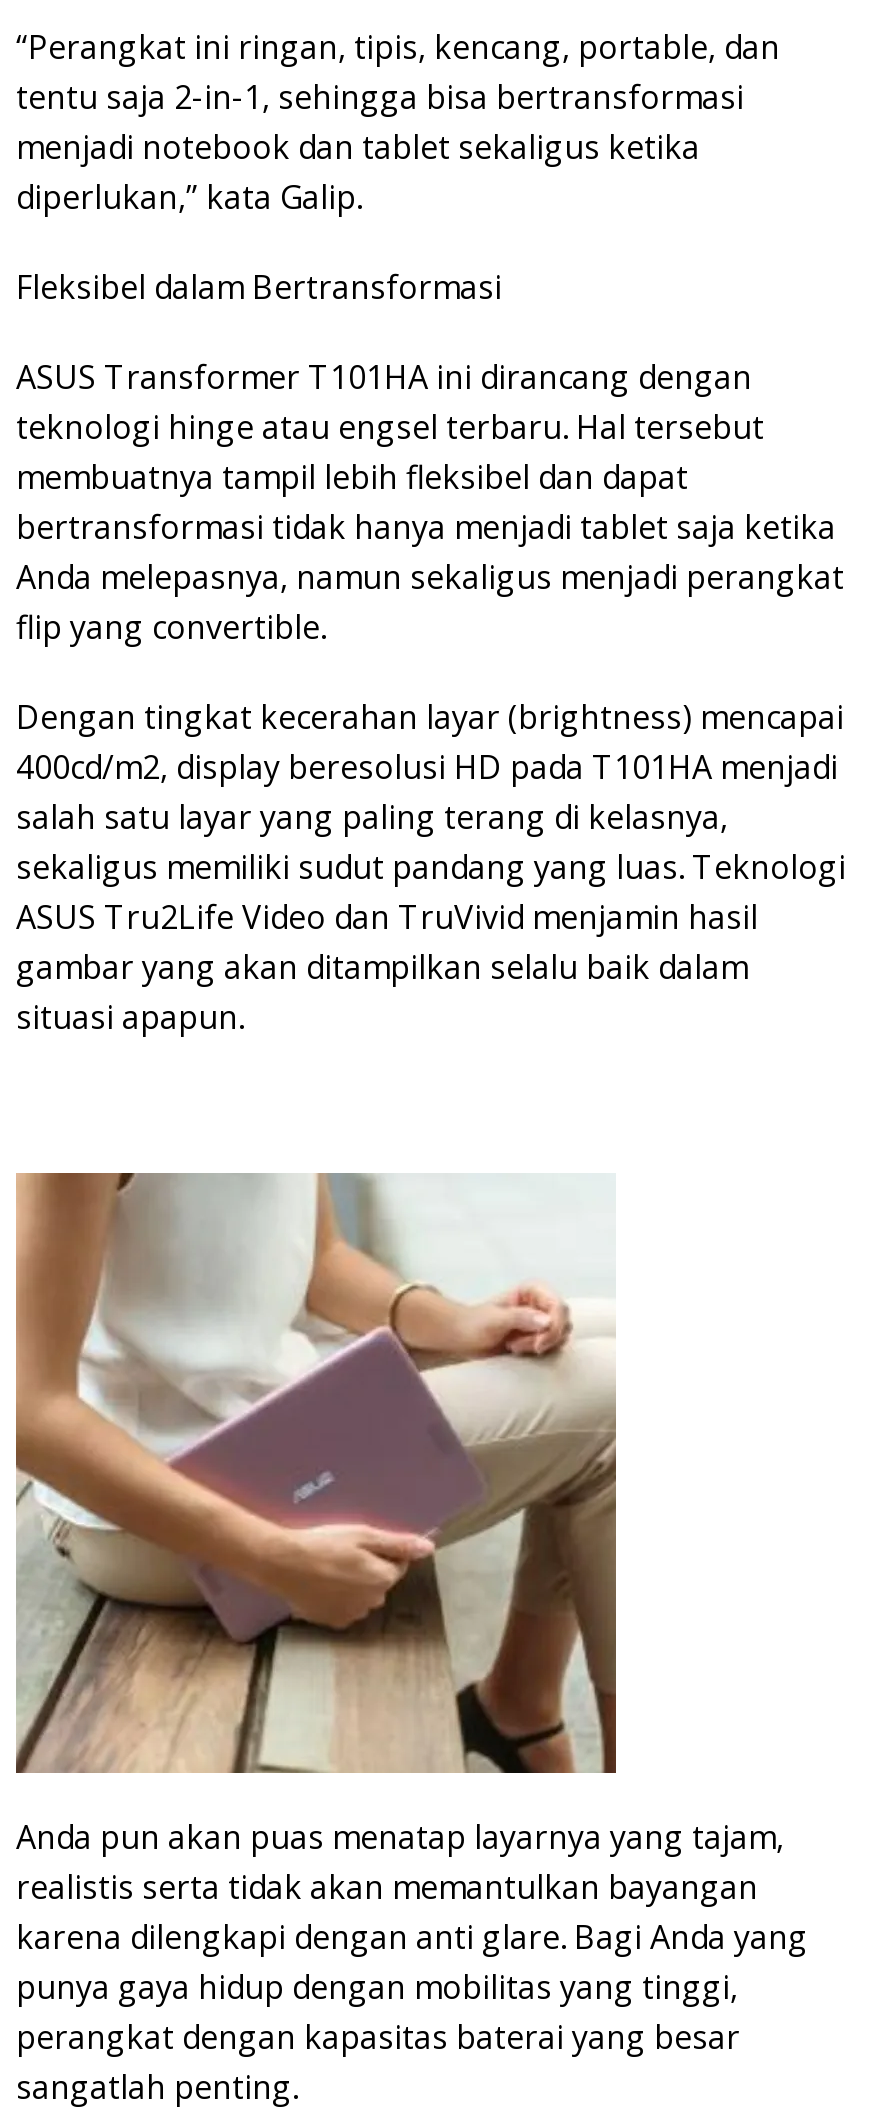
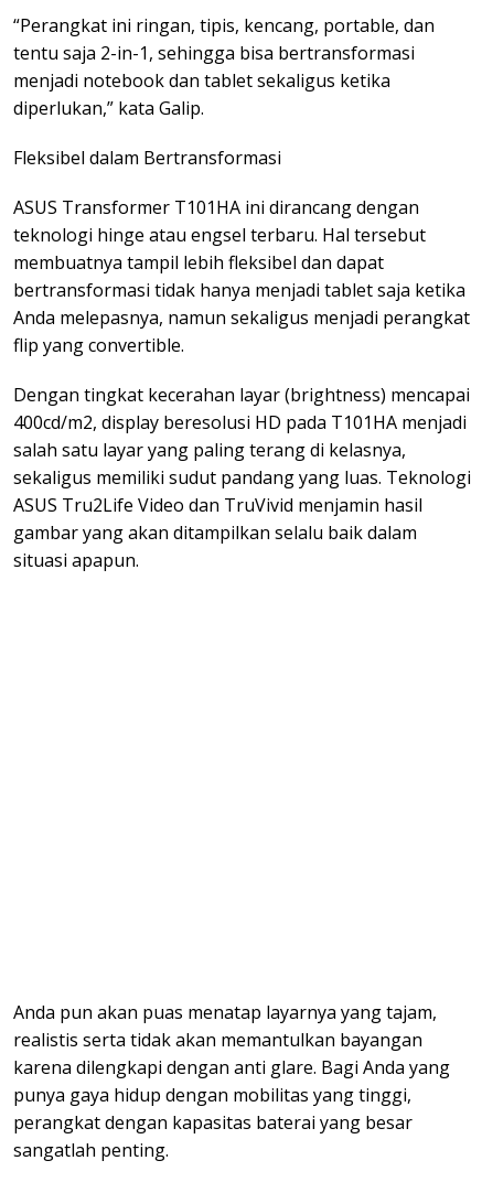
- [image]
